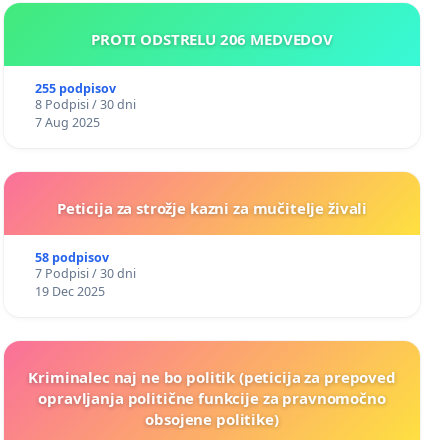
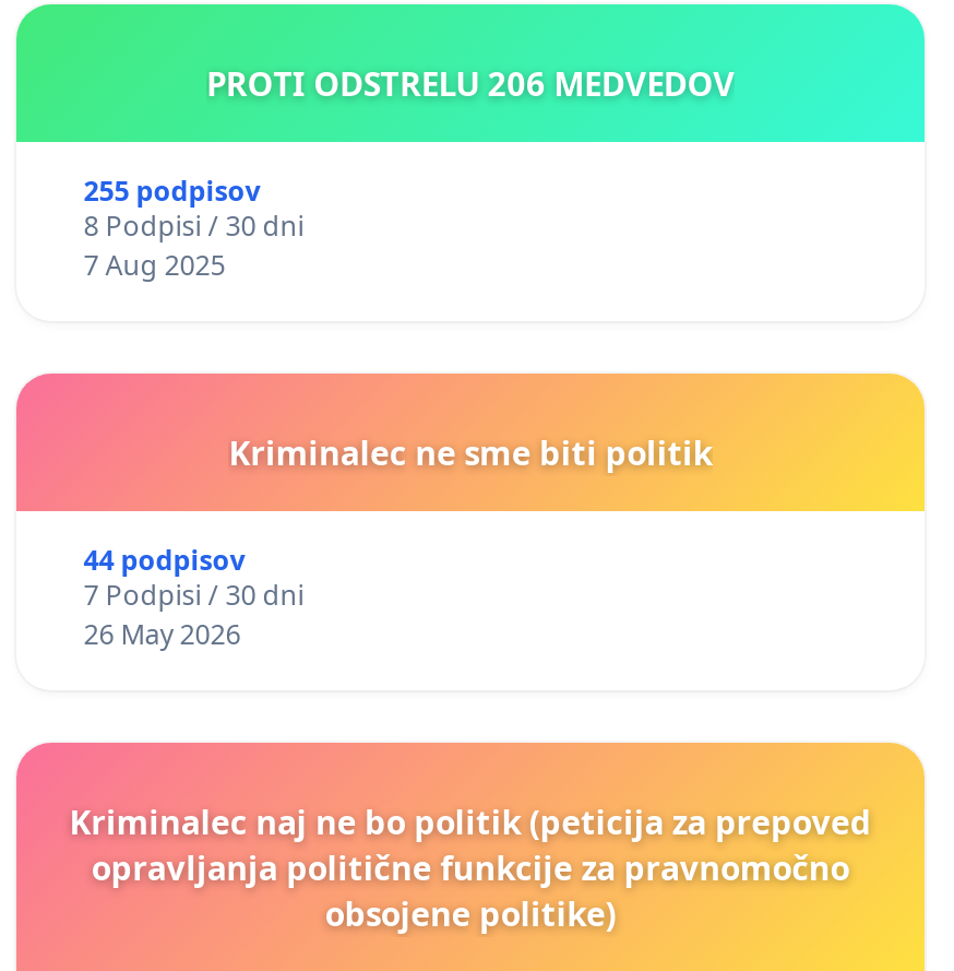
- Peticija za strožje kazni za mučitelje živali
+ Kriminalec ne sme biti politik

- 58 podpisov
+ 44 podpisov

- 19 Dec 2025
+ 26 May 2026
